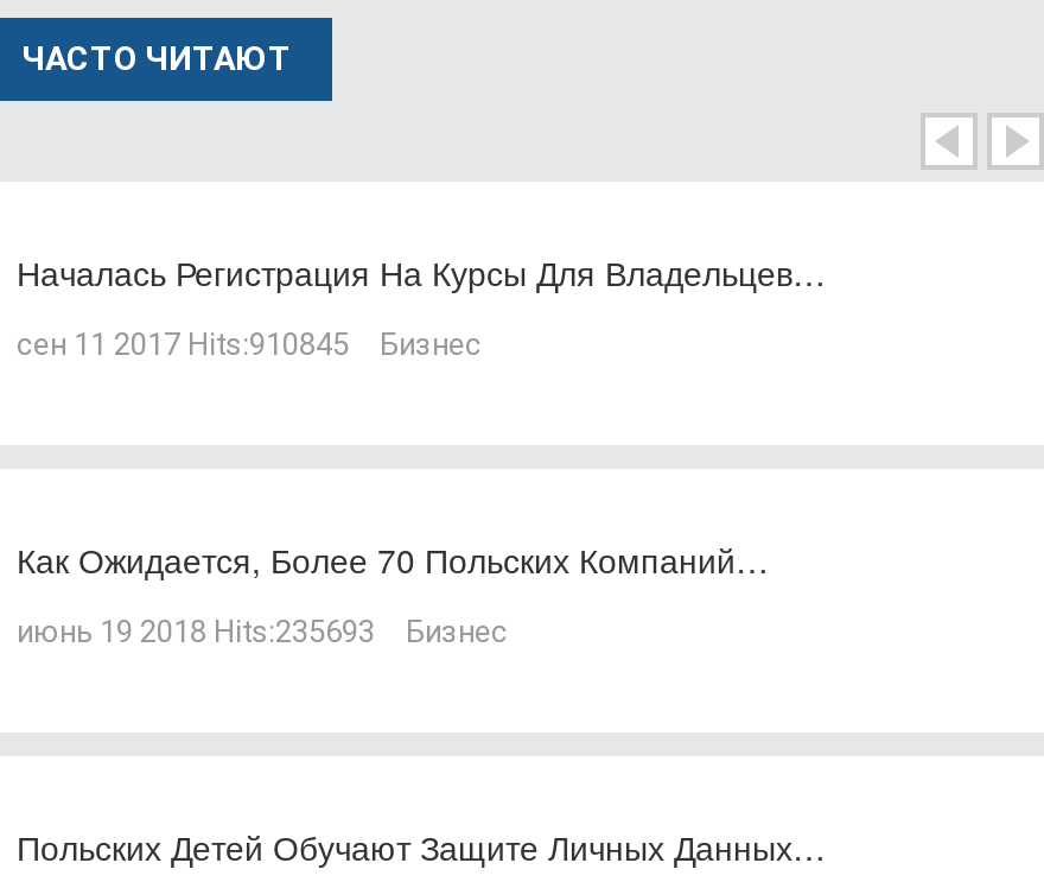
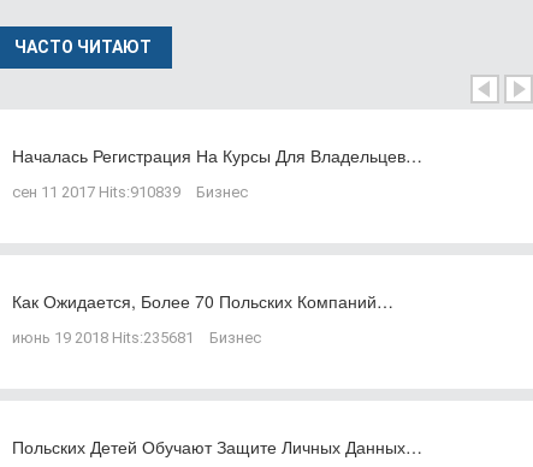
- сен 11 2017 Hits:910845 Бизнес
+ сен 11 2017 Hits:910839 Бизнес

- июнь 19 2018 Hits:235693 Бизнес
+ июнь 19 2018 Hits:235681 Бизнес
